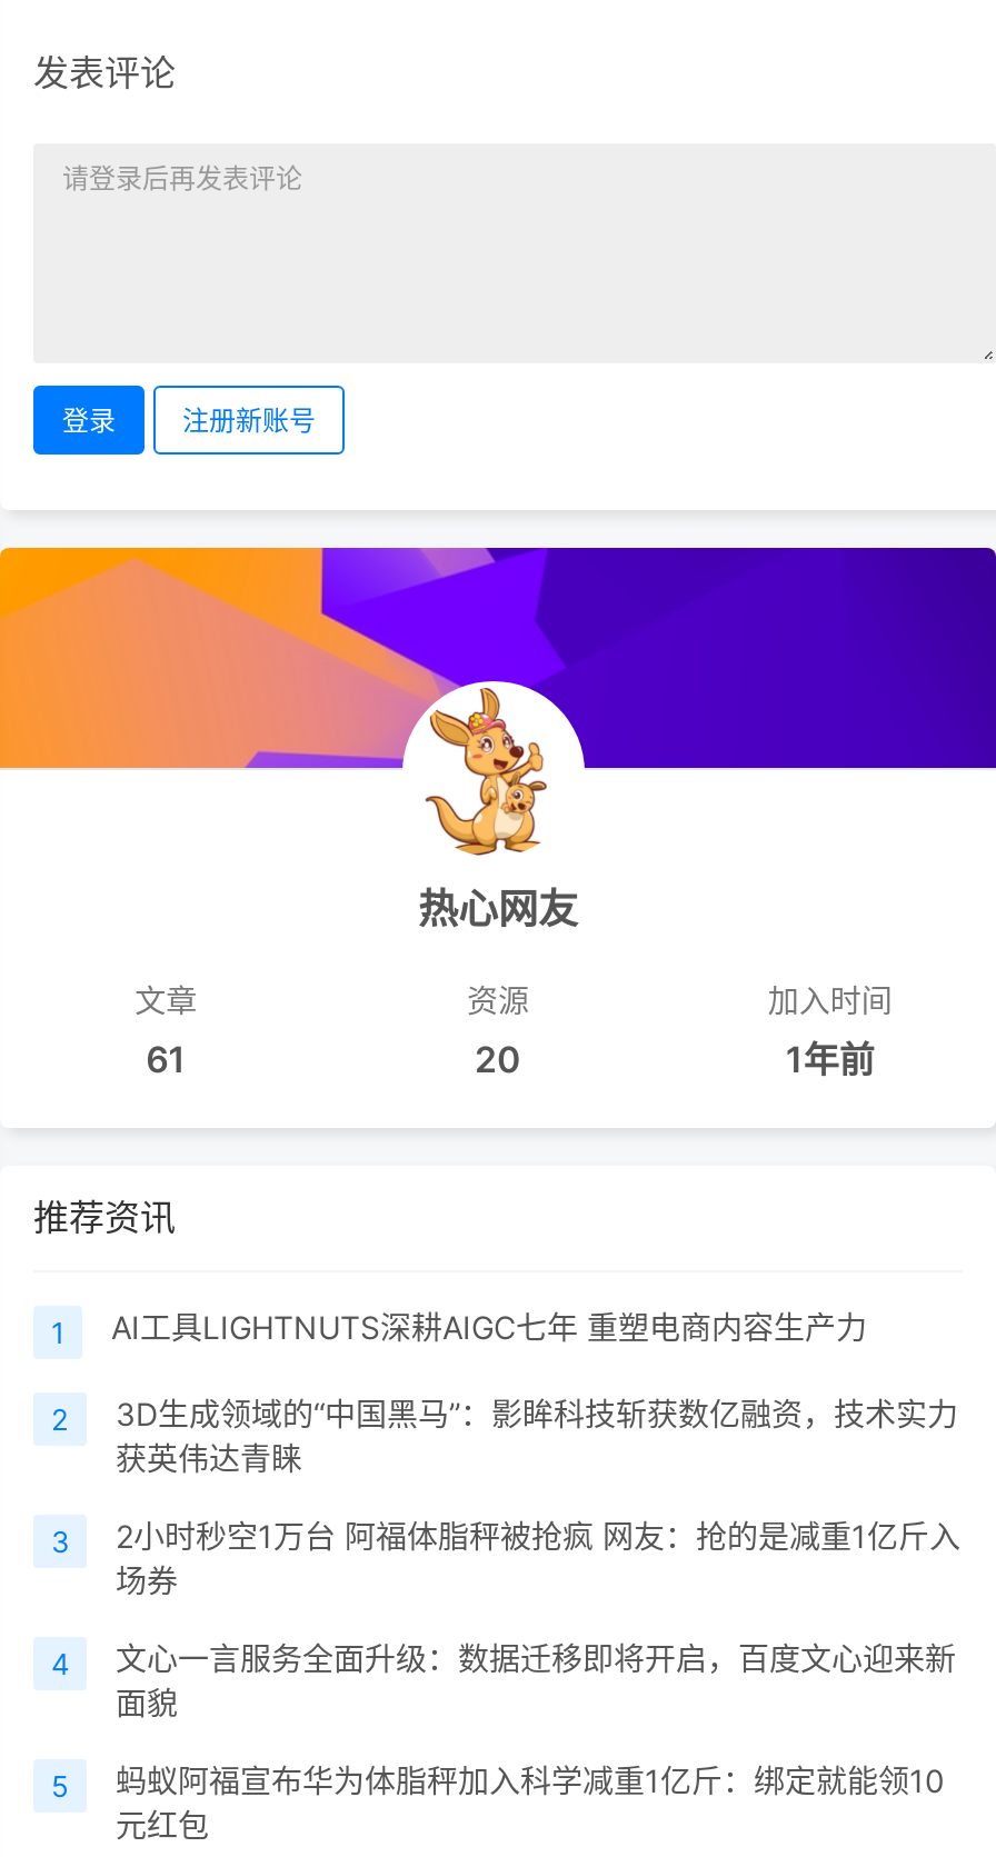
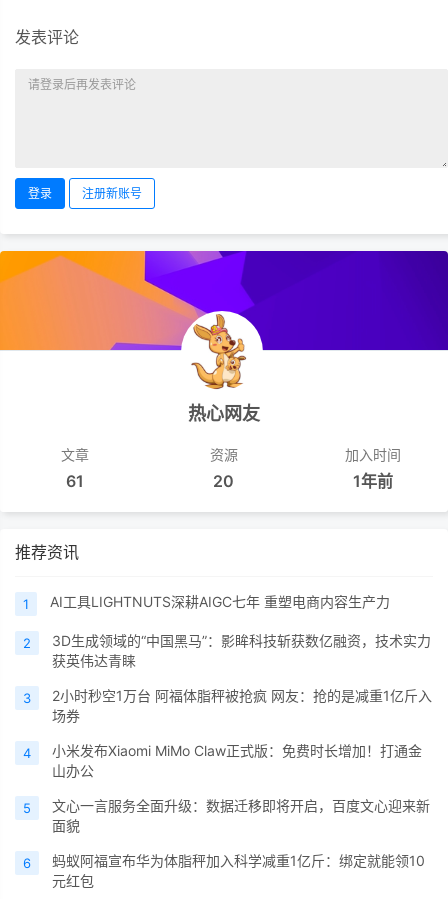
+ 小米发布Xiaomi MiMo Claw正式版：免费时长增加！打通金
+ 山办公
+ 5

- 5 蚂蚁阿福宣布华为体脂秤加入科学减重1亿斤：绑定就能领10
+ 6 蚂蚁阿福宣布华为体脂秤加入科学减重1亿斤：绑定就能领10
